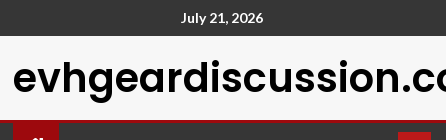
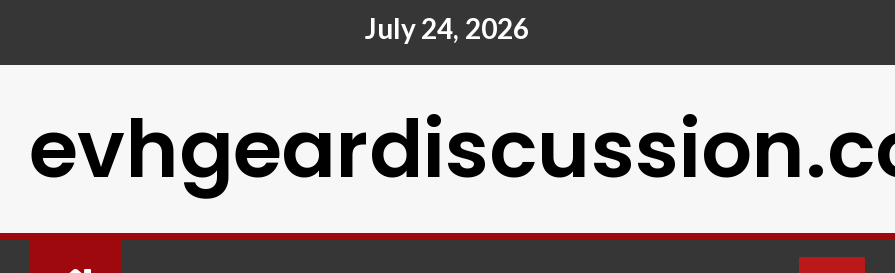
- July 21, 2026
+ July 24, 2026
